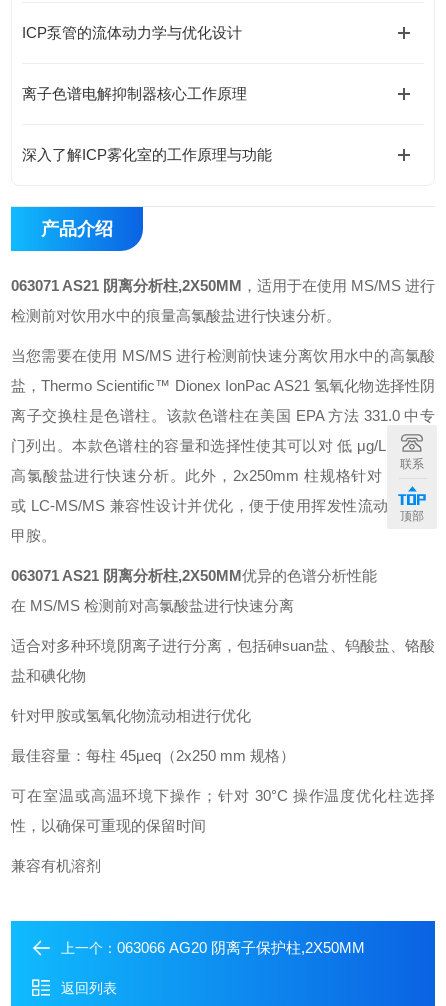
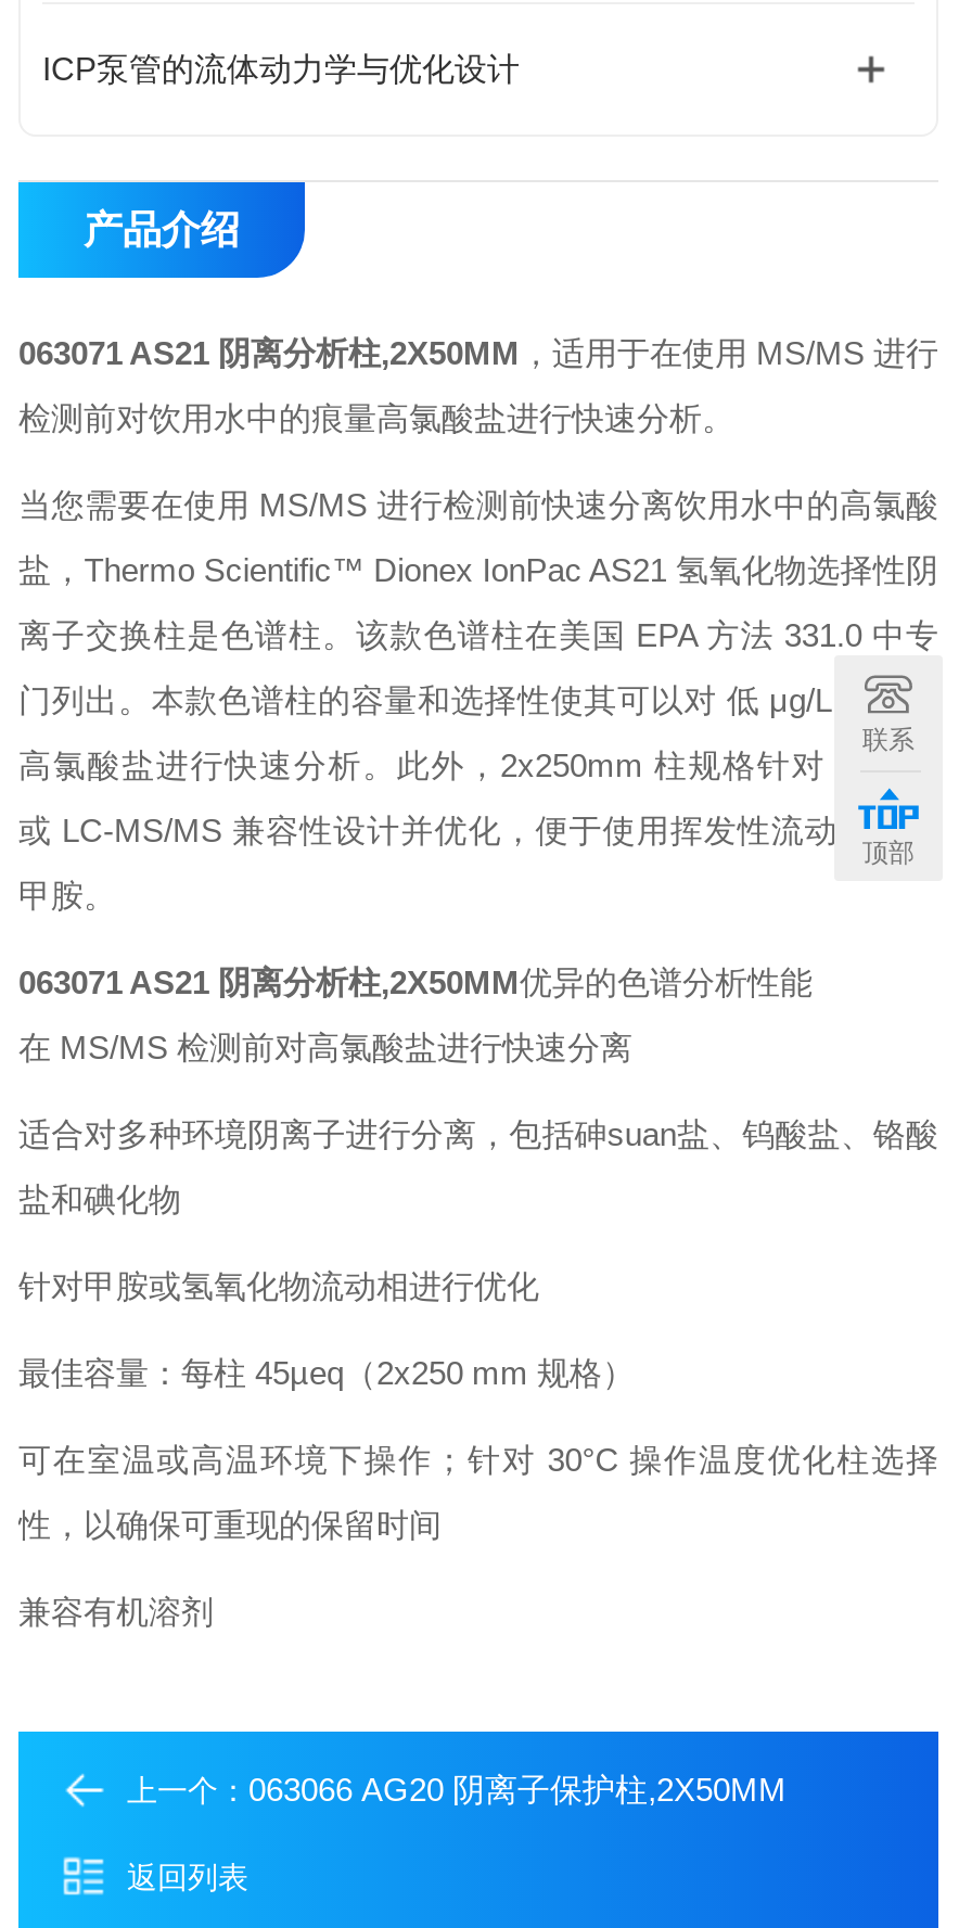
- 离子色谱电解抑制器核心工作原理

- 深入了解ICP雾化室的工作原理与功能
